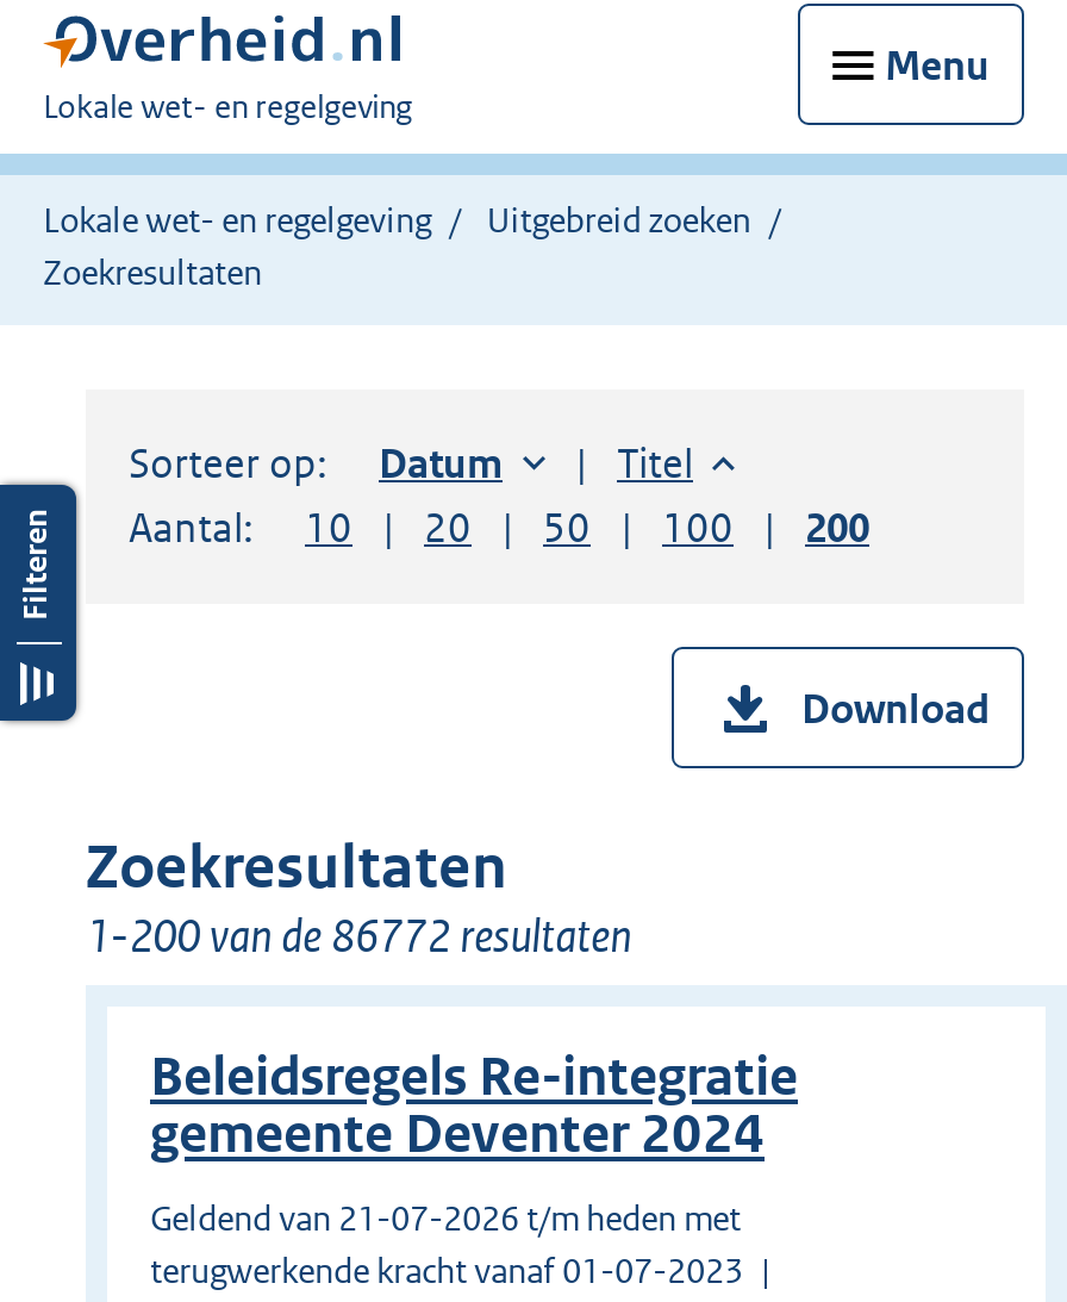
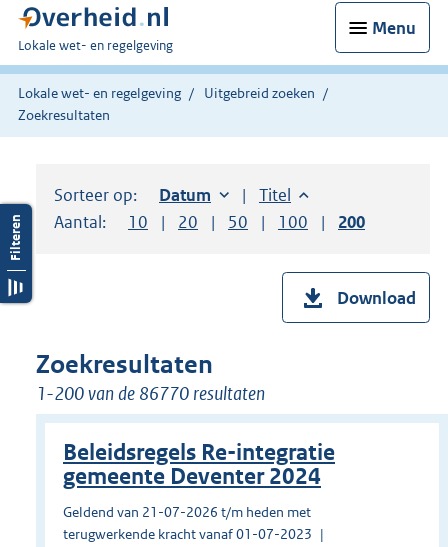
- 1-200 van de 86772 resultaten
+ 1-200 van de 86770 resultaten
